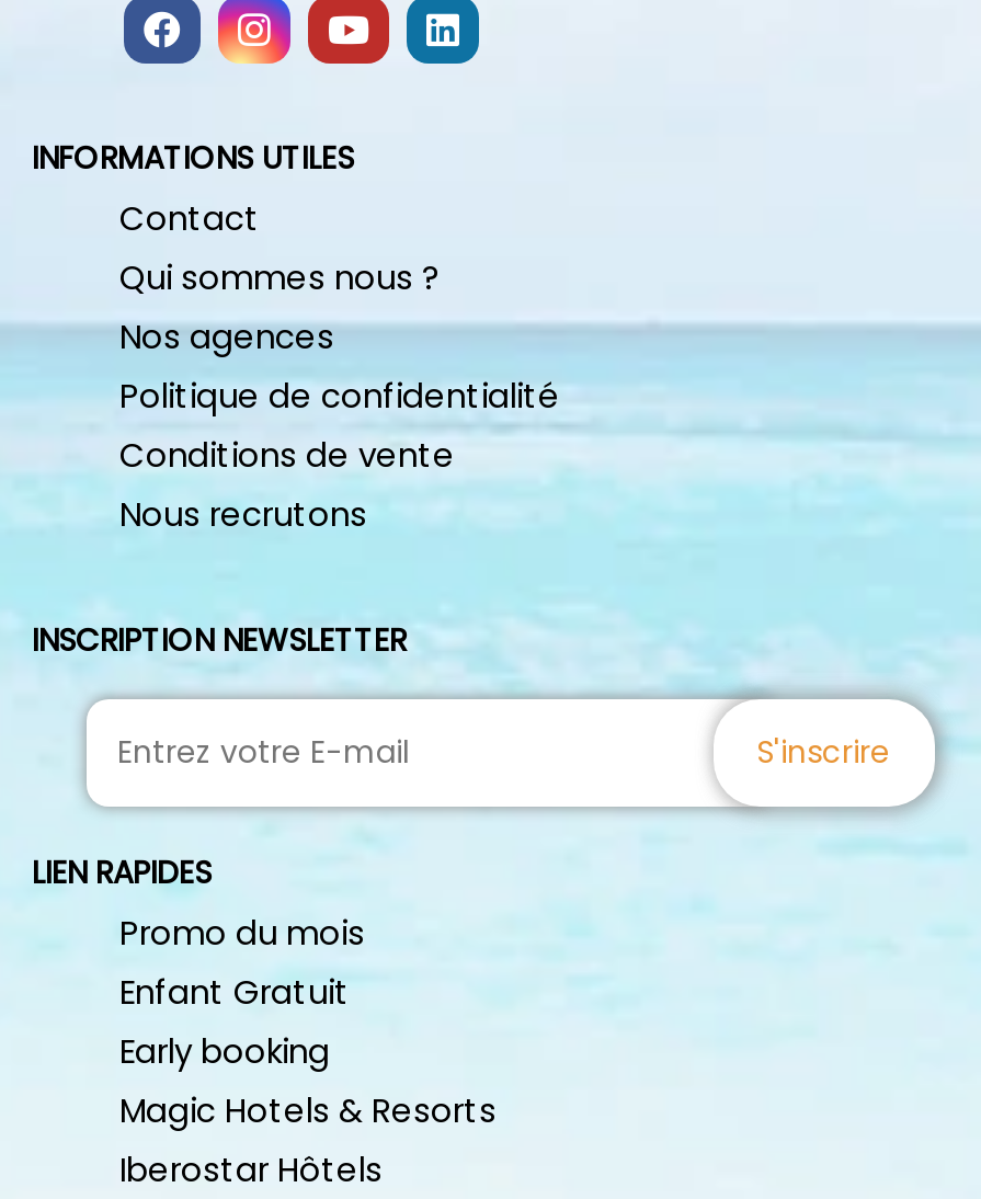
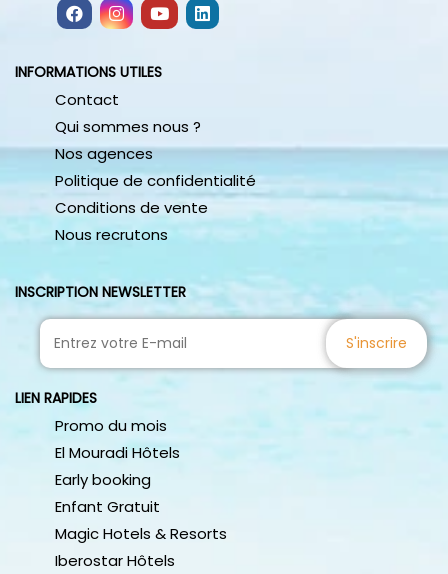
moved down: Enfant Gratuit

+ El Mouradi Hôtels
